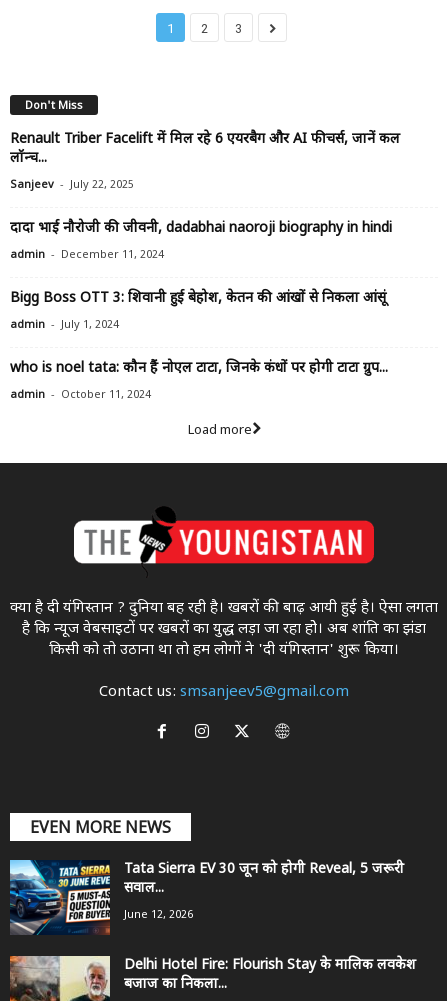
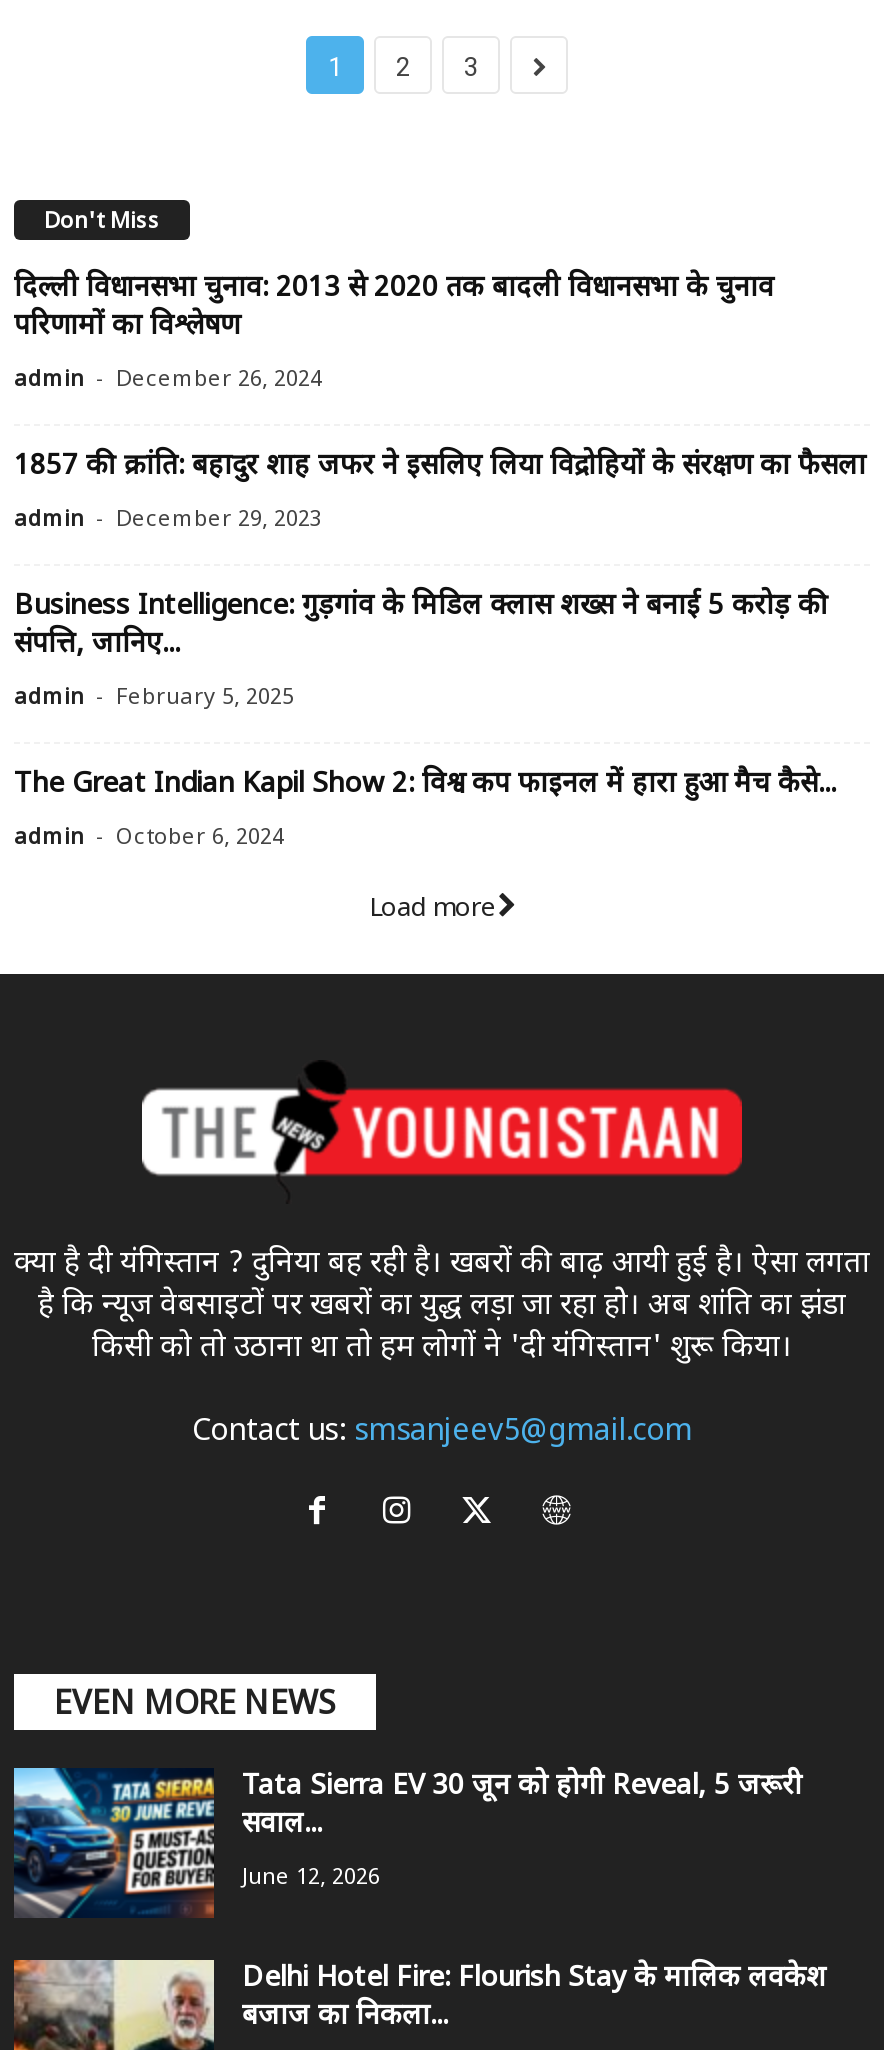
- Renault Triber Facelift में मिल रहे 6 एयरबैग और AI फीचर्स, जानें कल
- लॉन्च...
- Sanjeev - July 22, 2025
+ दिल्ली विधानसभा चुनाव: 2013 से 2020 तक बादली विधानसभा के चुनाव
+ परिणामों का विश्लेषण
+ admin - December 26, 2024

- दादा भाई नौरोजी की जीवनी, dadabhai naoroji biography in hindi
- admin - December 11, 2024
+ 1857 की क्रांति: बहादुर शाह जफर ने इसलिए लिया विद्रोहियों के संरक्षण का फैसला
+ admin - December 29, 2023

- Bigg Boss OTT 3: शिवानी हुई बेहोश, केतन की आंखों से निकला आंसूं
- admin - July 1, 2024
+ Business Intelligence: गुड़गांव के मिडिल क्लास शख्स ने बनाई 5 करोड़ की
+ संपत्ति, जानिए...
+ admin - February 5, 2025

- who is noel tata: कौन हैं नोएल टाटा, जिनके कंधों पर होगी टाटा ग्रुप...
- admin - October 11, 2024
+ The Great Indian Kapil Show 2: विश्व कप फाइनल में हारा हुआ मैच कैसे...
+ admin - October 6, 2024
